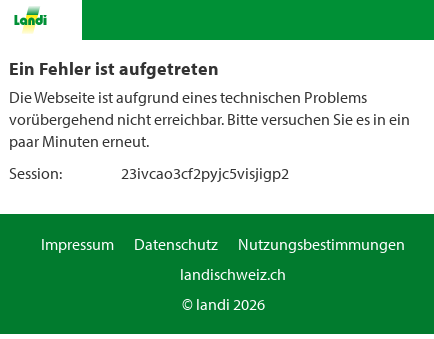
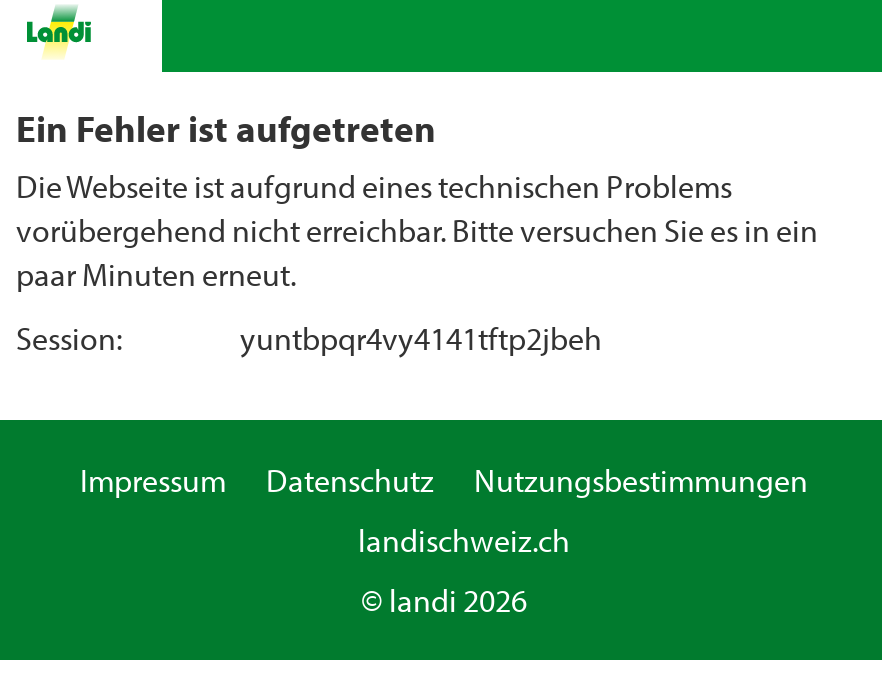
- 23ivcao3cf2pyjc5visjigp2
+ yuntbpqr4vy4141tftp2jbeh
